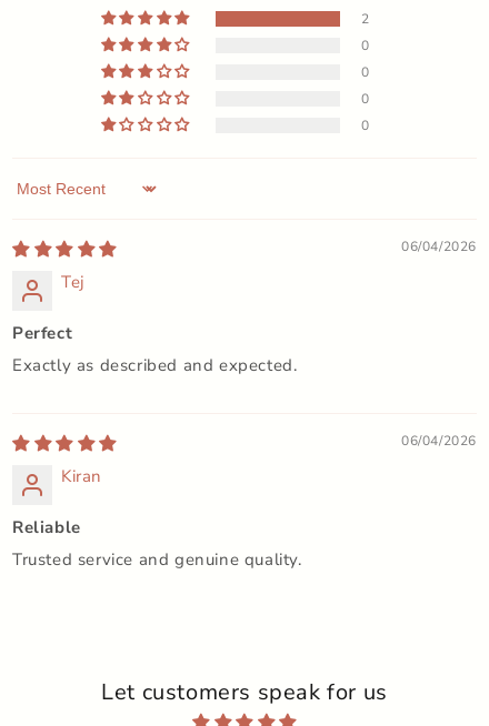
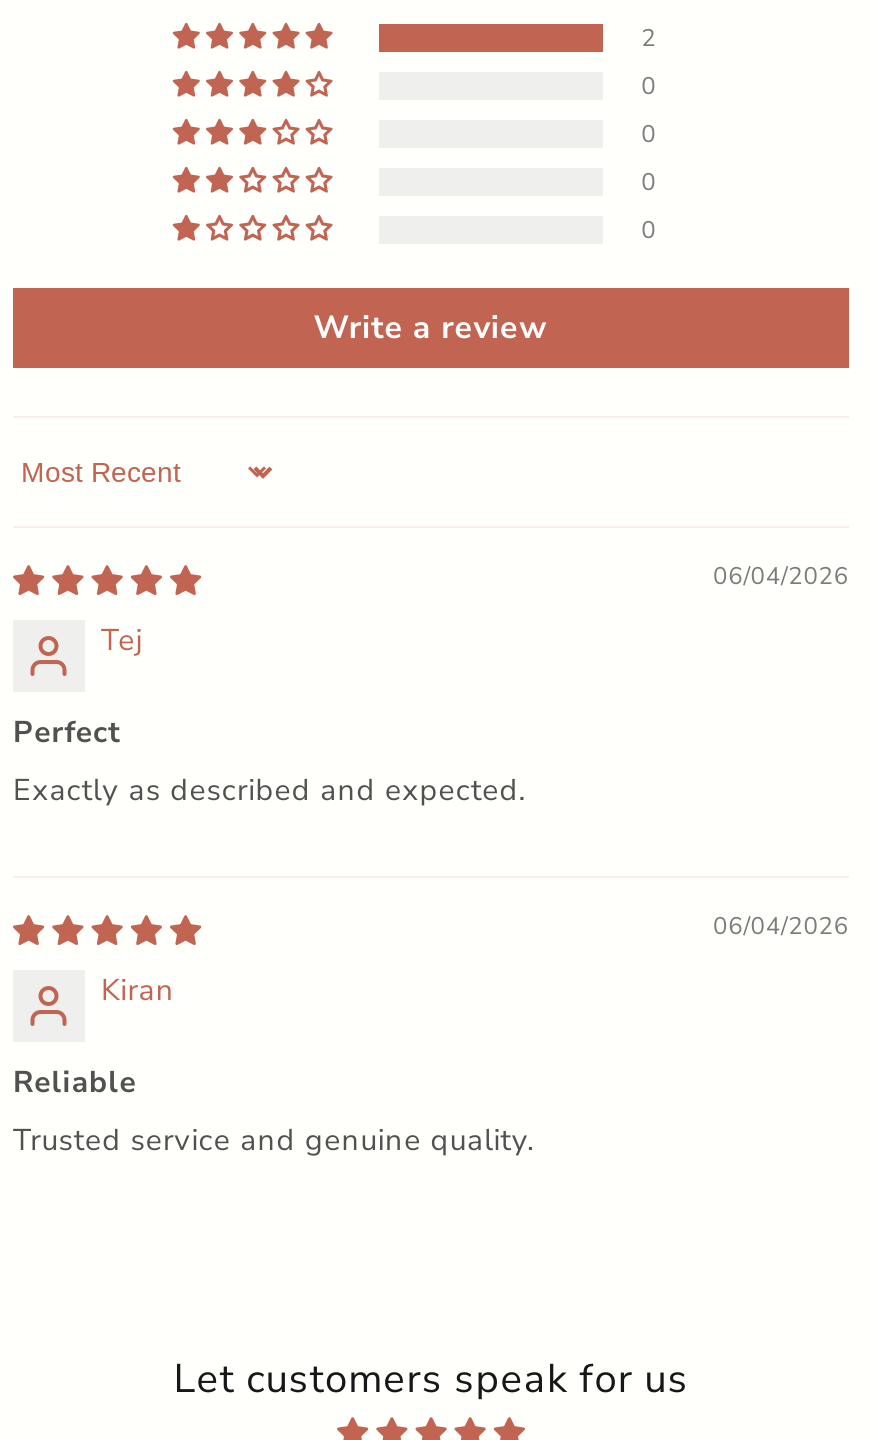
+ Write a review
